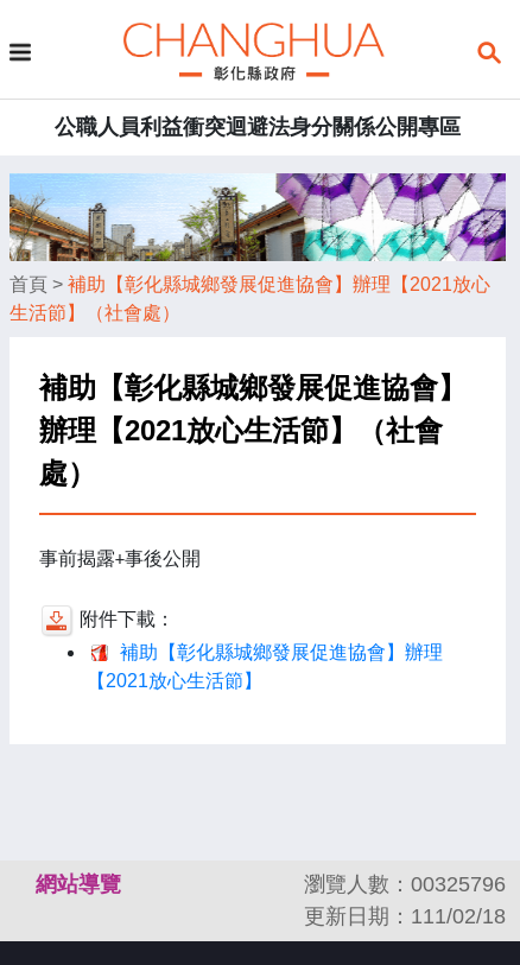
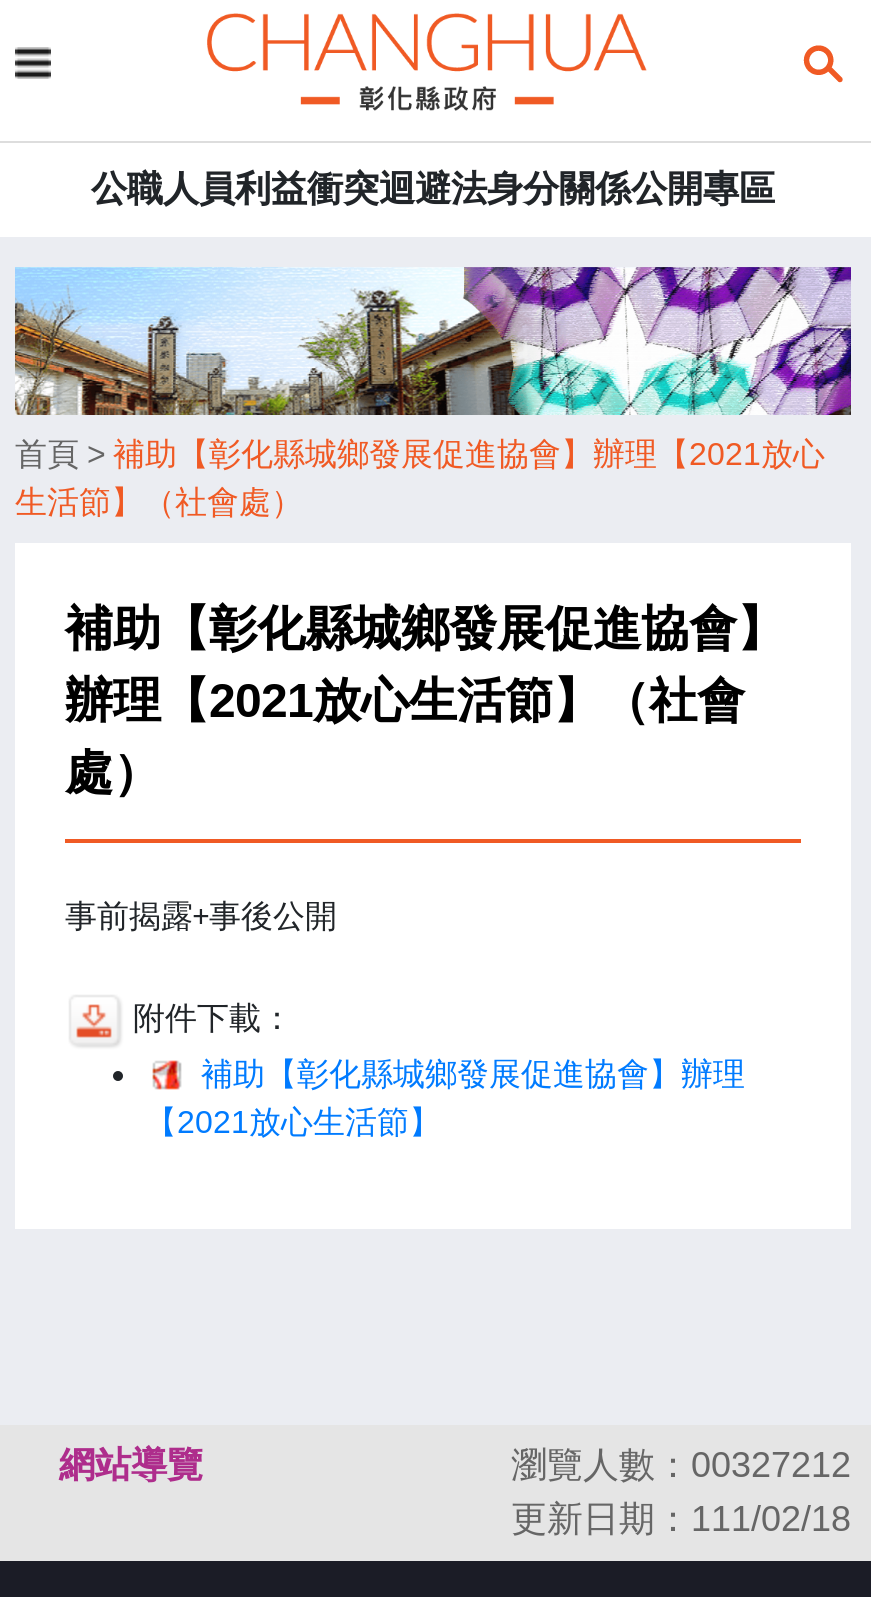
- 瀏覽人數：00325796
+ 瀏覽人數：00327212
